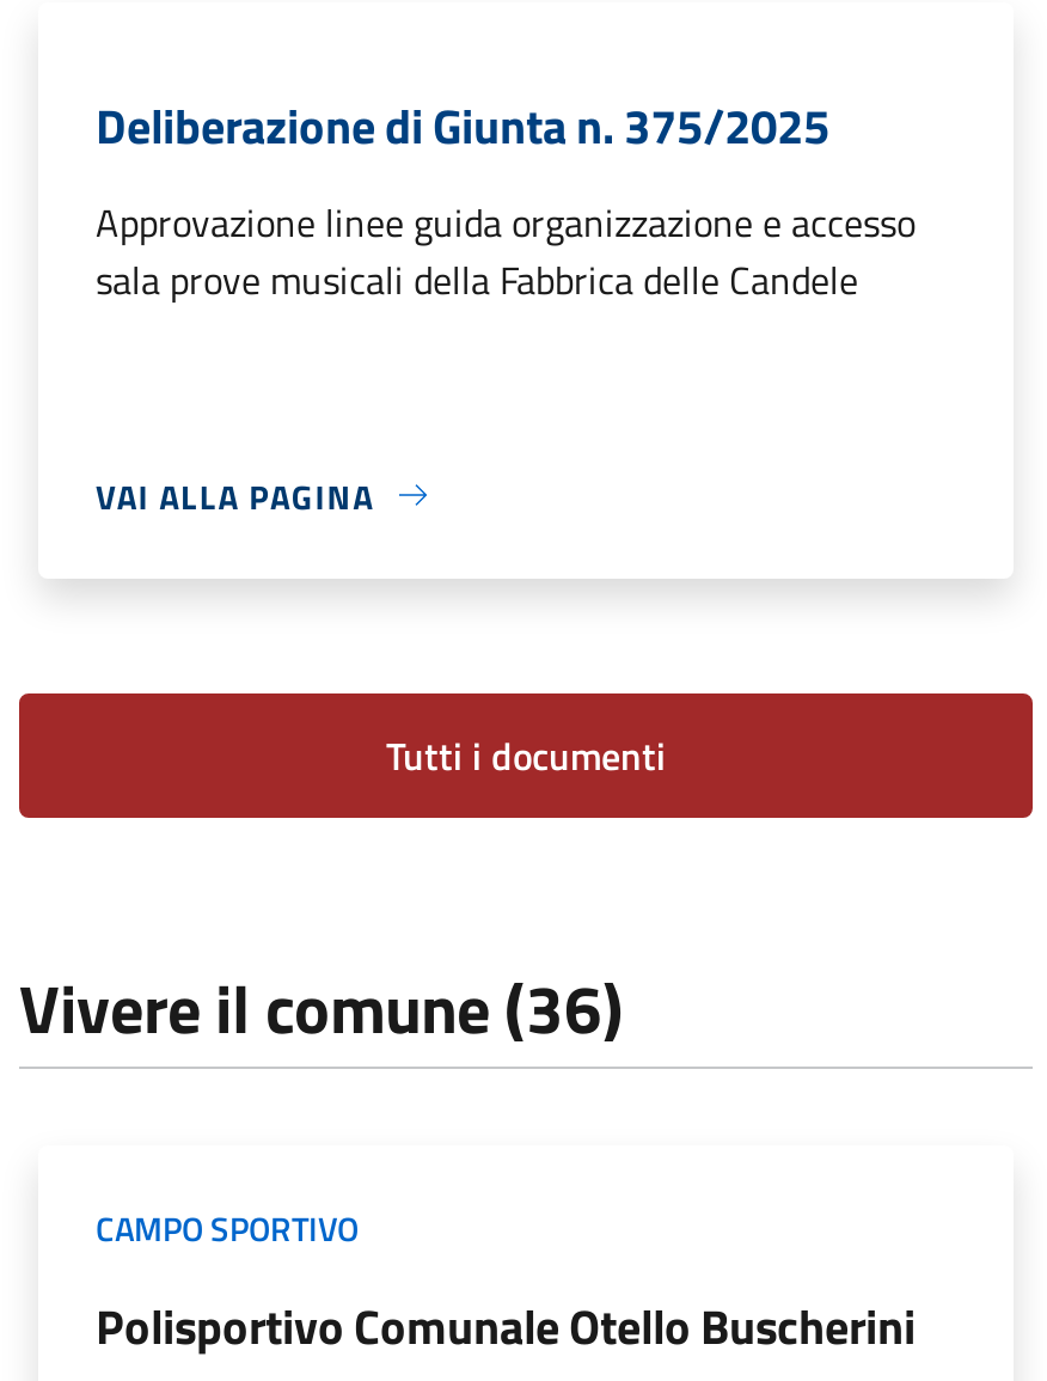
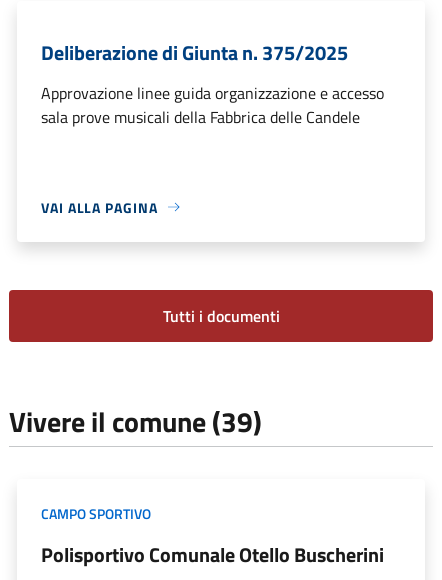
- Vivere il comune (36)
+ Vivere il comune (39)
